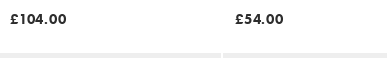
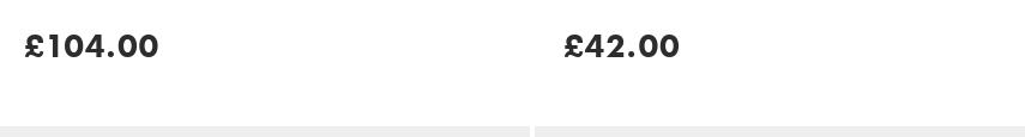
- £54.00
+ £42.00
